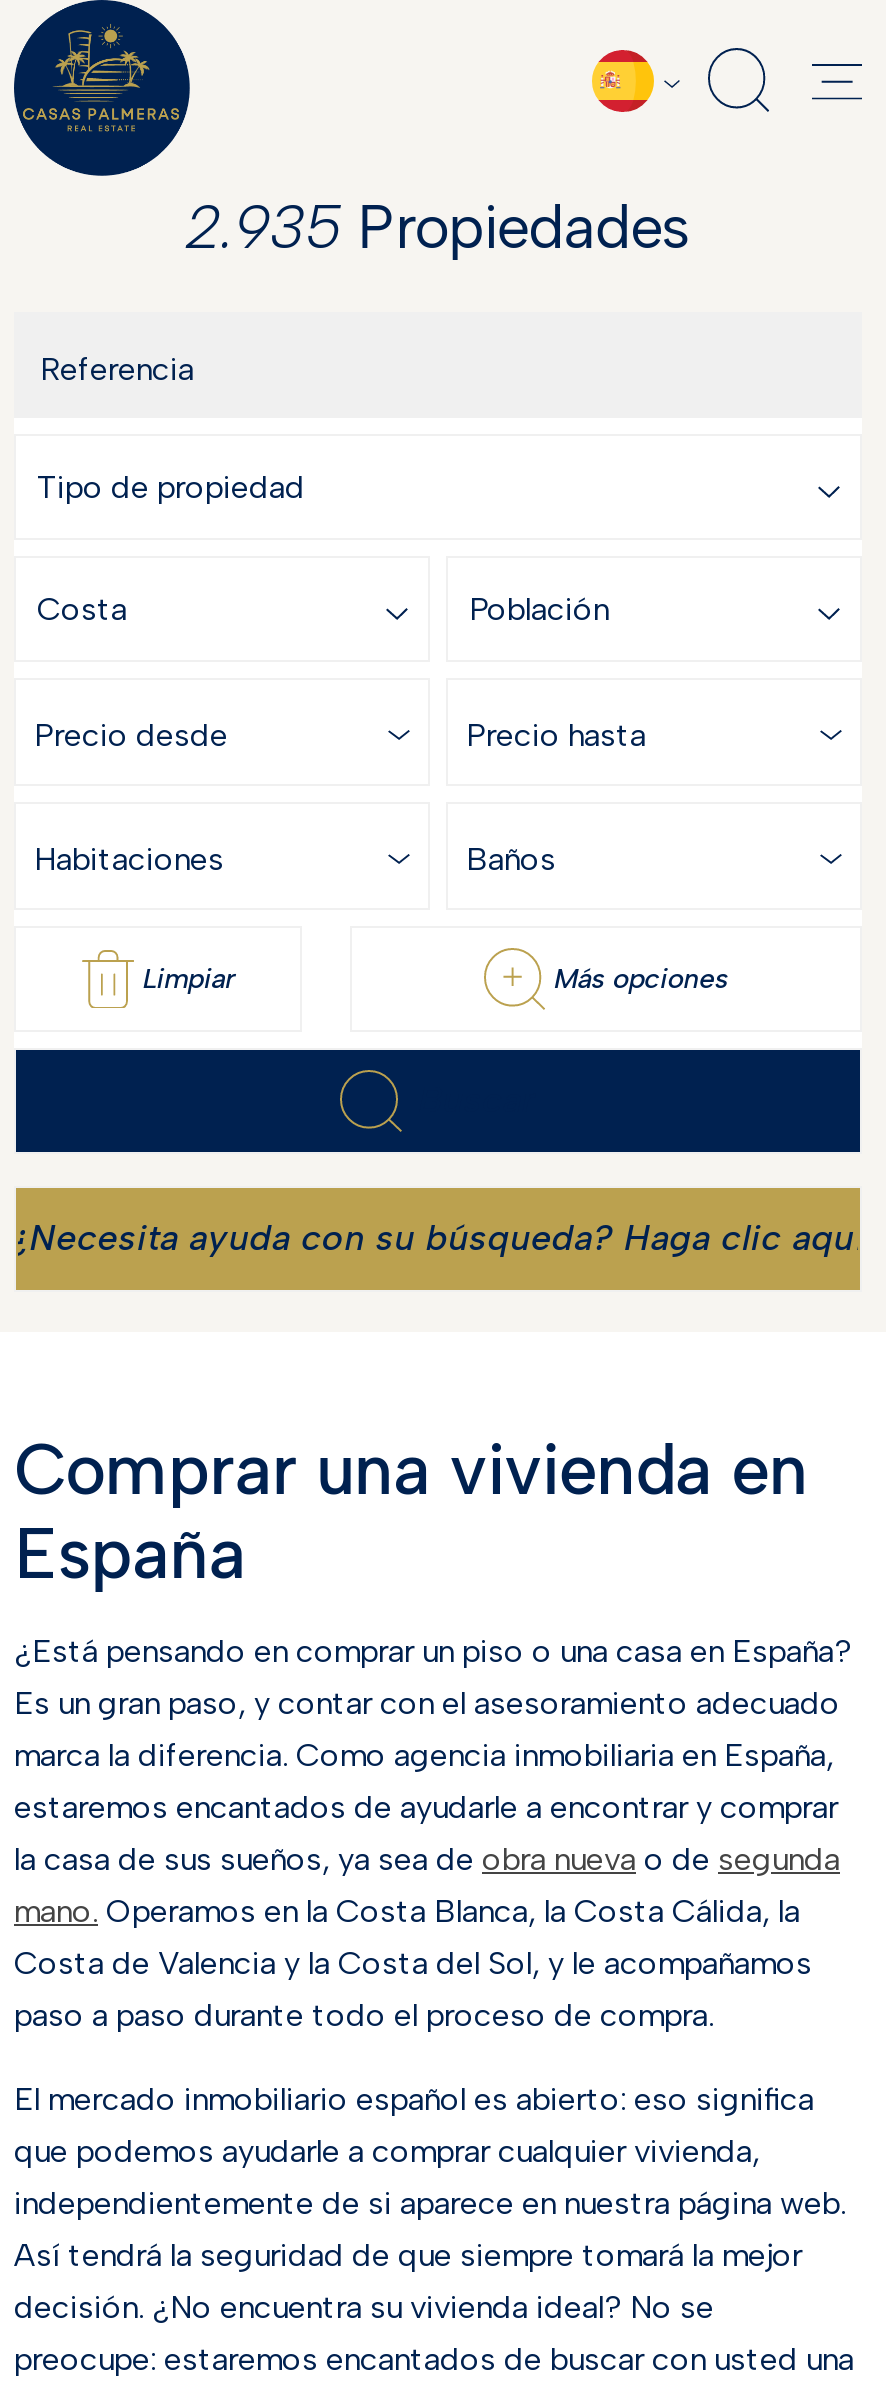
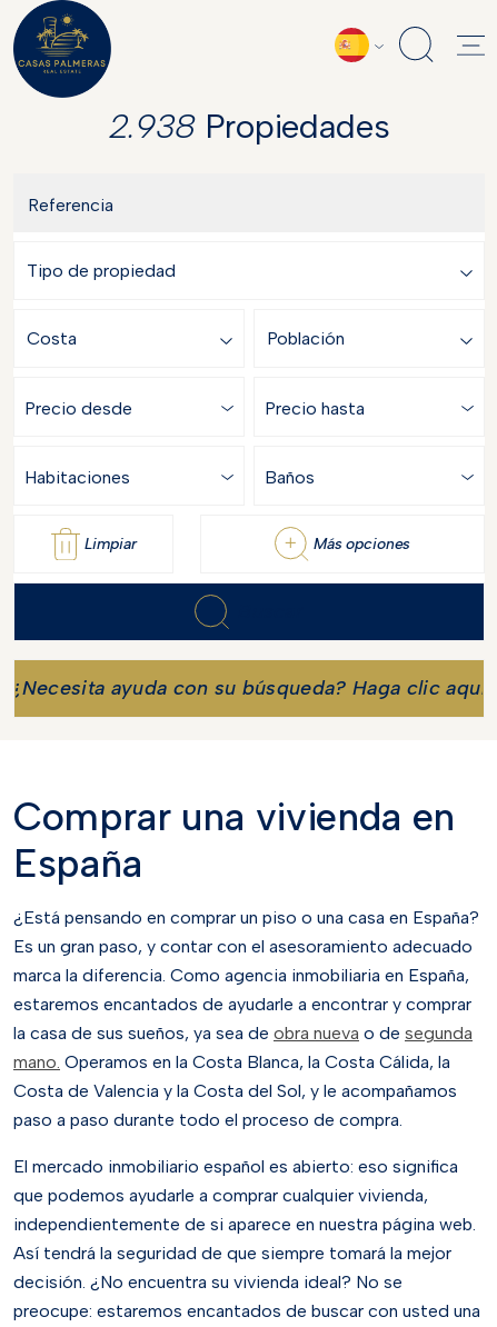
- 2.935 Propiedades
+ 2.938 Propiedades
